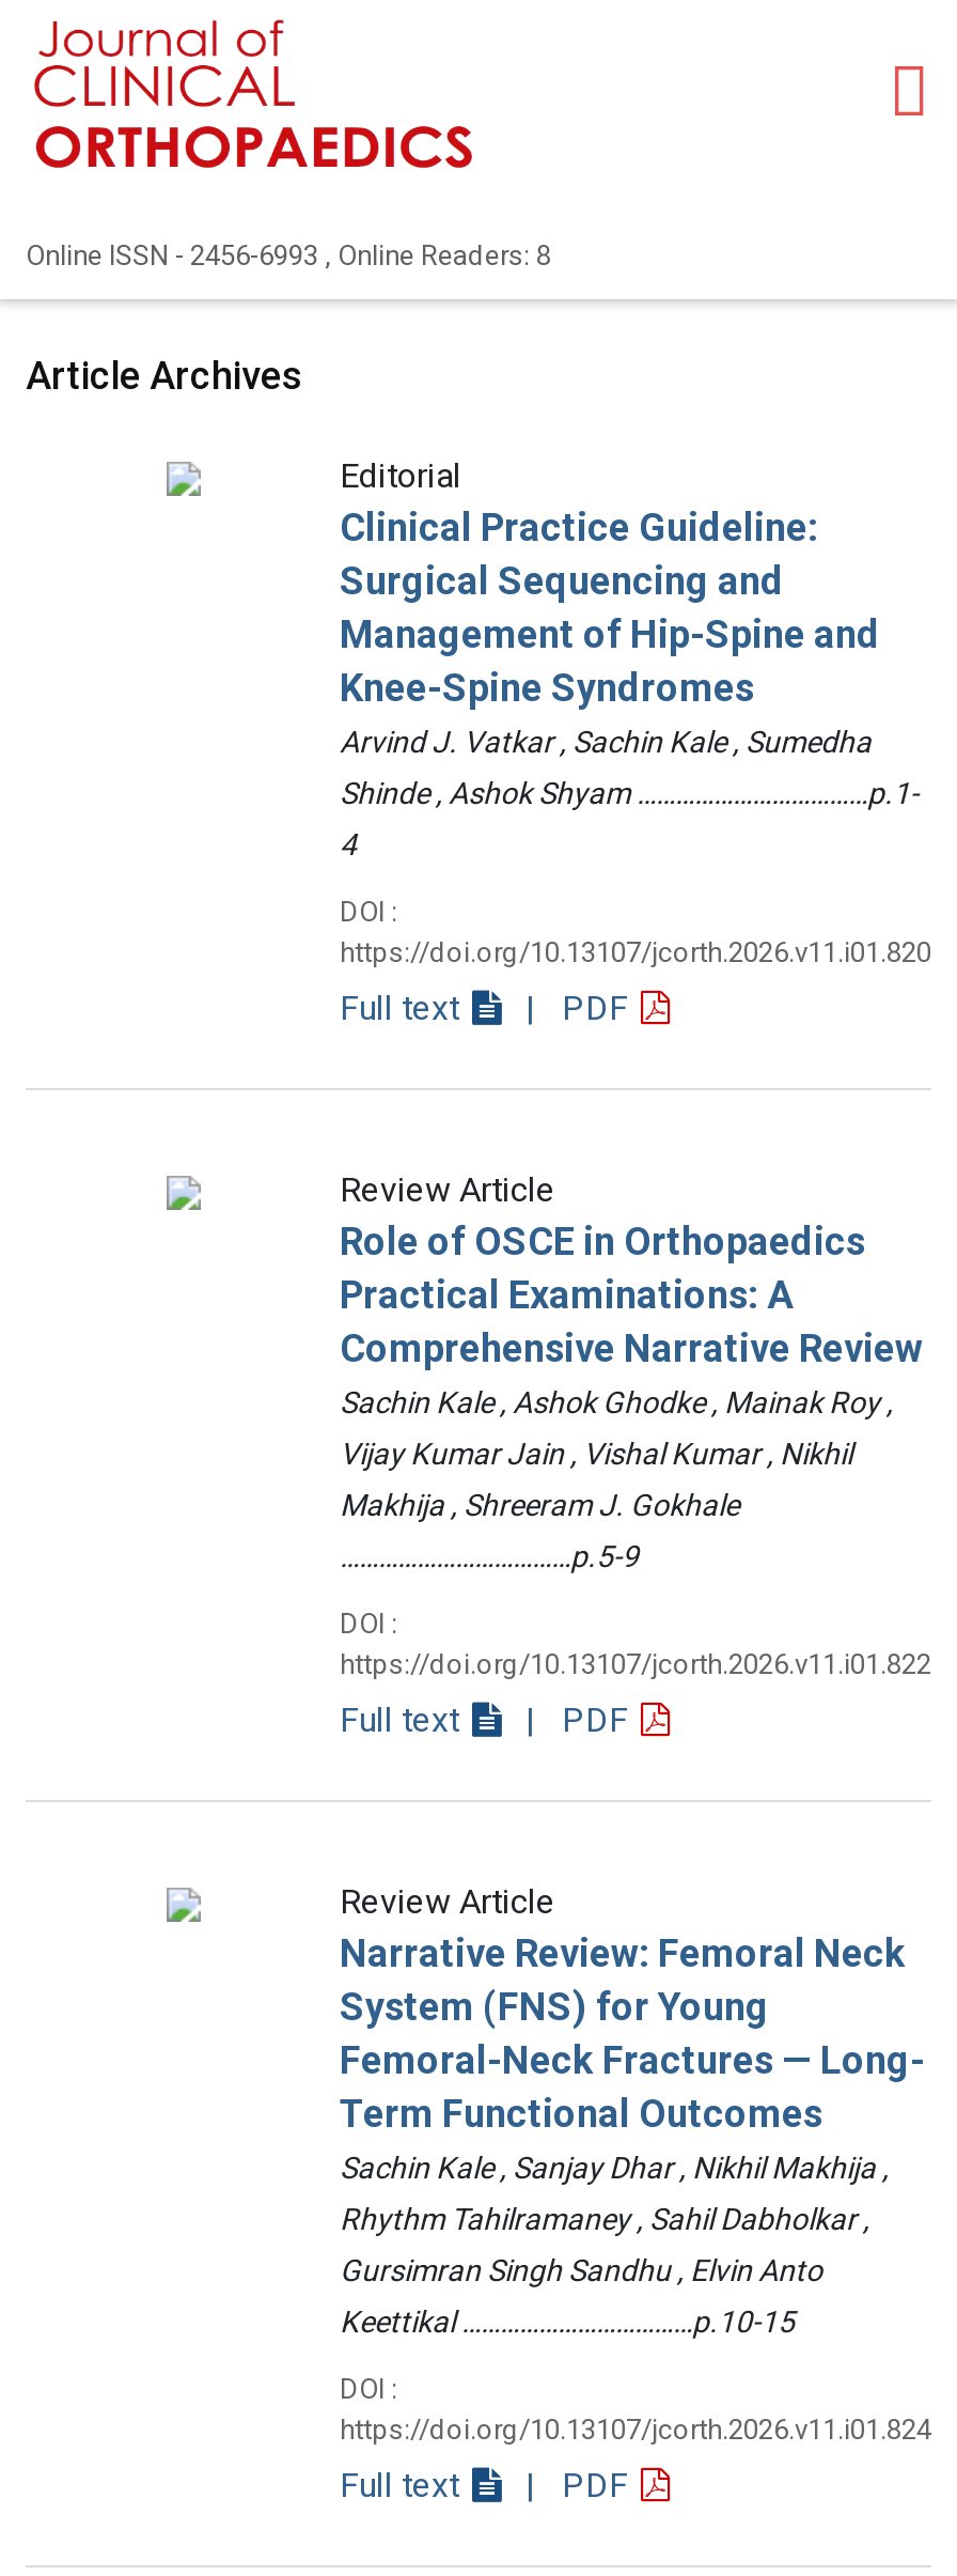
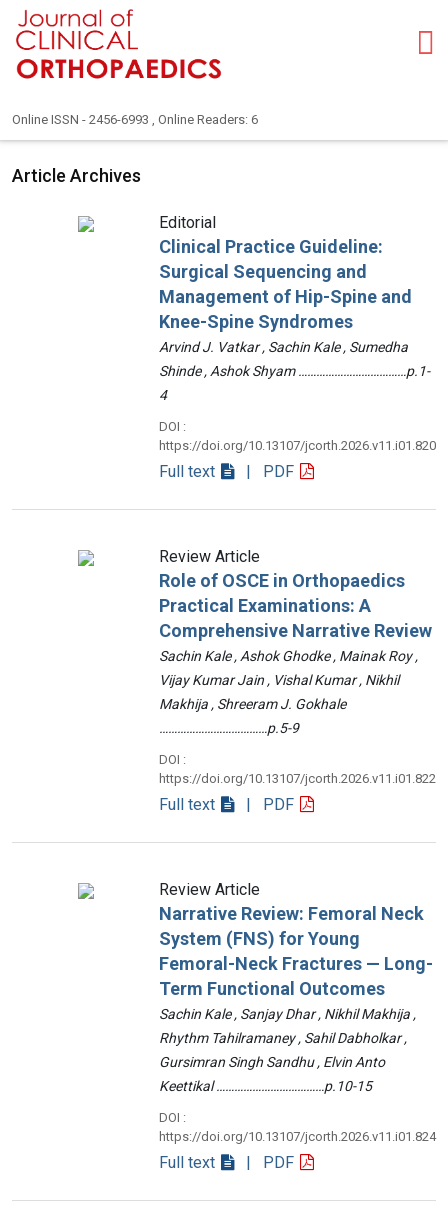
- Online ISSN - 2456-6993 , Online Readers: 8
+ Online ISSN - 2456-6993 , Online Readers: 6
